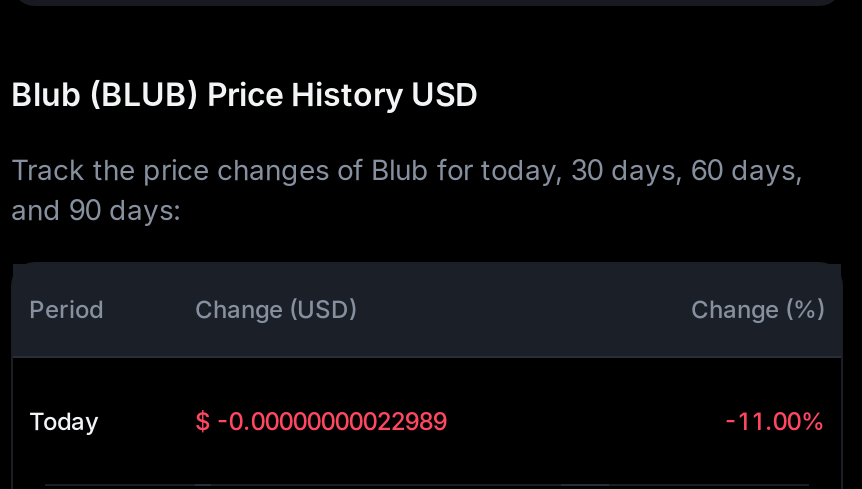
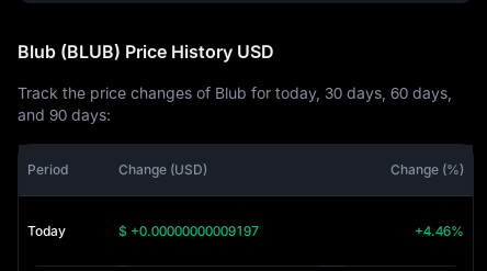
- $ -0.00000000022989
+ $ +0.00000000009197

- -11.00%
+ +4.46%
